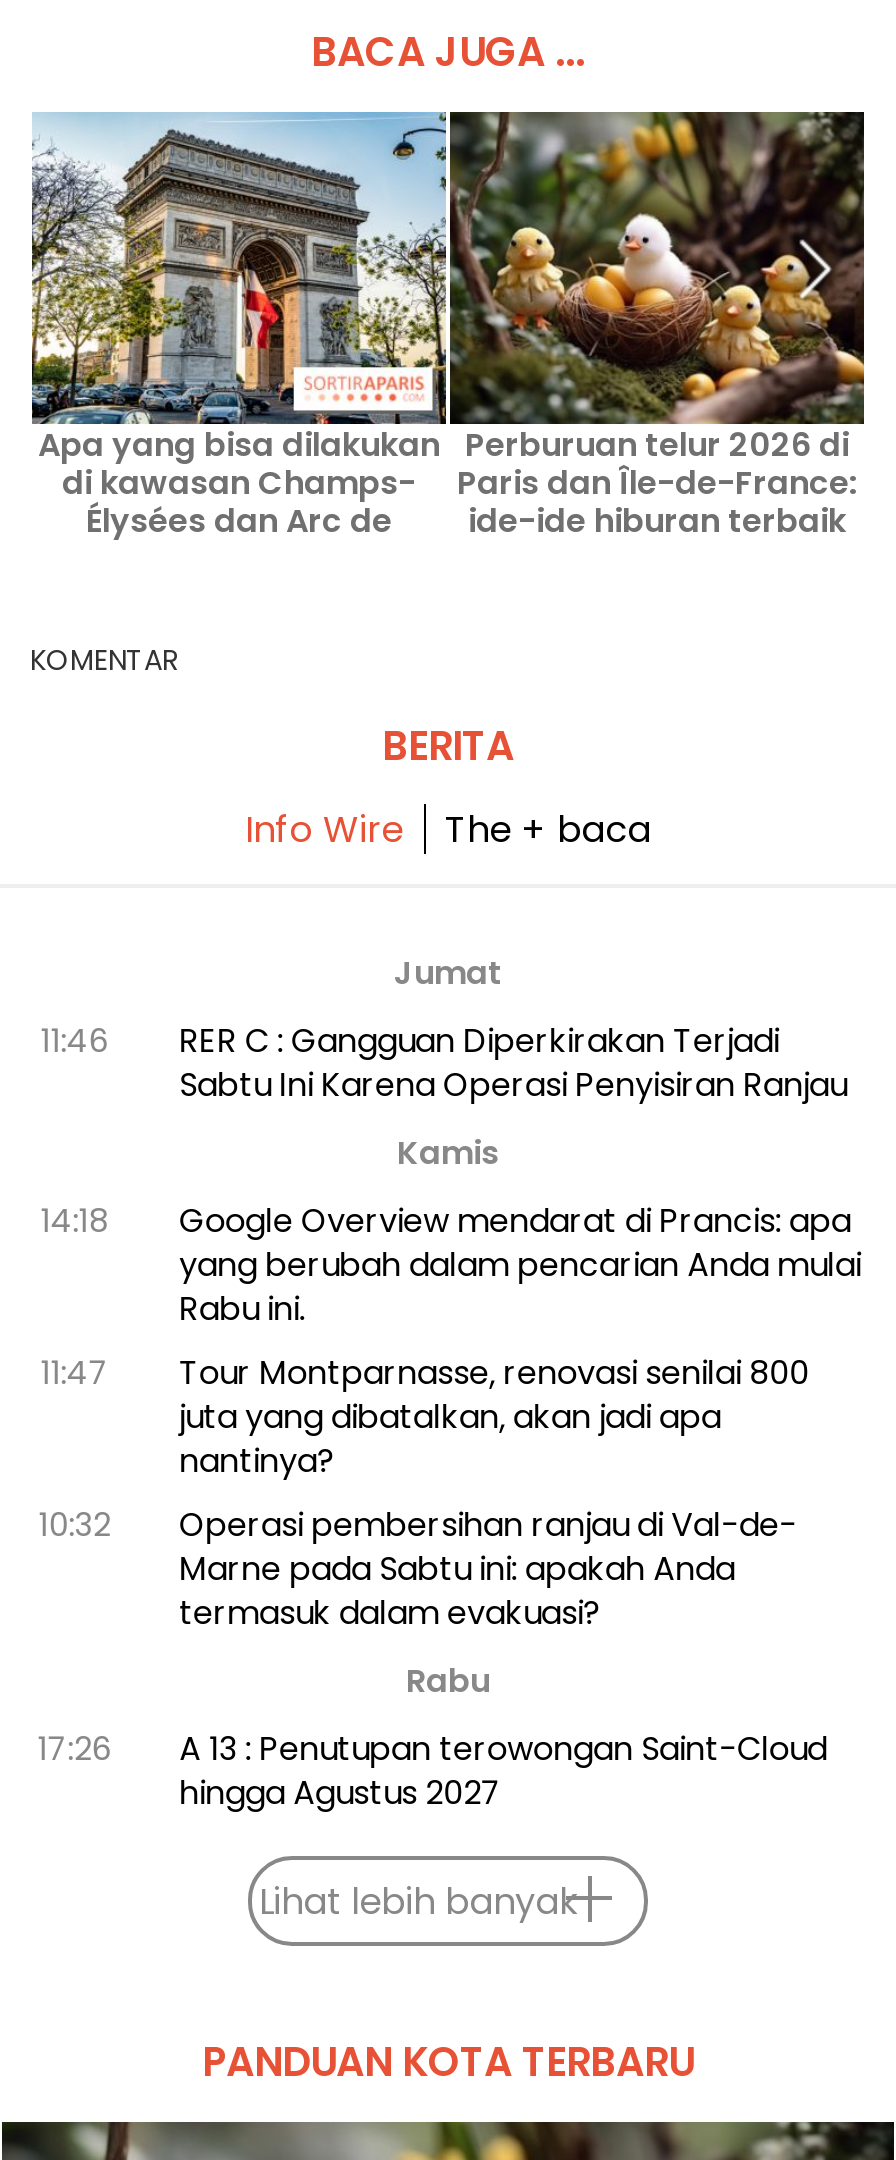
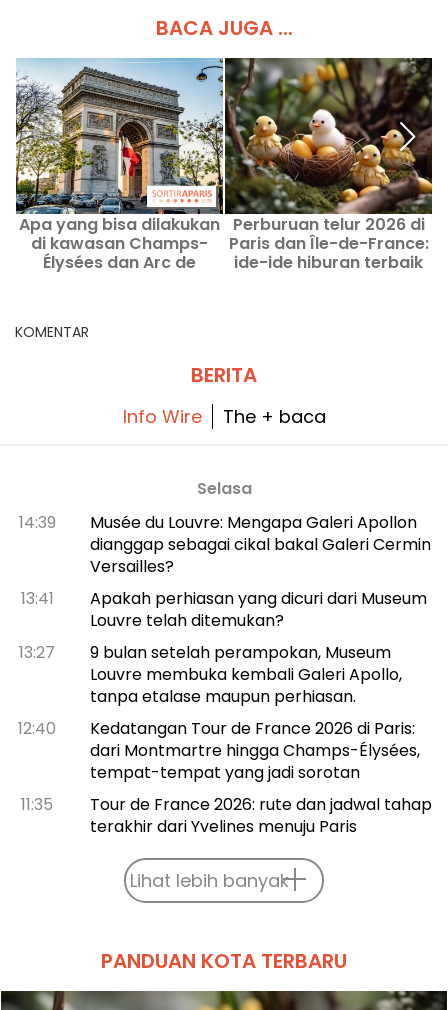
- Jumat
- 11:46
- RER C : Gangguan Diperkirakan Terjadi
- Sabtu Ini Karena Operasi Penyisiran Ranjau
- Kamis
- 14:18
- Google Overview mendarat di Prancis: apa
- yang berubah dalam pencarian Anda mulai
- Rabu ini.
- 11:47
- Tour Montparnasse, renovasi senilai 800
- juta yang dibatalkan, akan jadi apa
- nantinya?
- 10:32
- Operasi pembersihan ranjau di Val-de-
- Marne pada Sabtu ini: apakah Anda
- termasuk dalam evakuasi?
- Rabu
- 17:26
- A 13 : Penutupan terowongan Saint-Cloud
- hingga Agustus 2027
+ Selasa
+ 14:39
+ Musée du Louvre: Mengapa Galeri Apollon
+ dianggap sebagai cikal bakal Galeri Cermin
+ Versailles?
+ 13:41
+ Apakah perhiasan yang dicuri dari Museum
+ Louvre telah ditemukan?
+ 13:27
+ 9 bulan setelah perampokan, Museum
+ Louvre membuka kembali Galeri Apollo,
+ tanpa etalase maupun perhiasan.
+ 12:40
+ Kedatangan Tour de France 2026 di Paris:
+ dari Montmartre hingga Champs-Élysées,
+ tempat-tempat yang jadi sorotan
+ 11:35
+ Tour de France 2026: rute dan jadwal tahap
+ terakhir dari Yvelines menuju Paris
